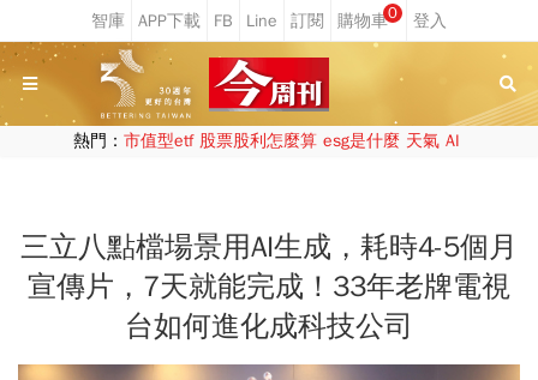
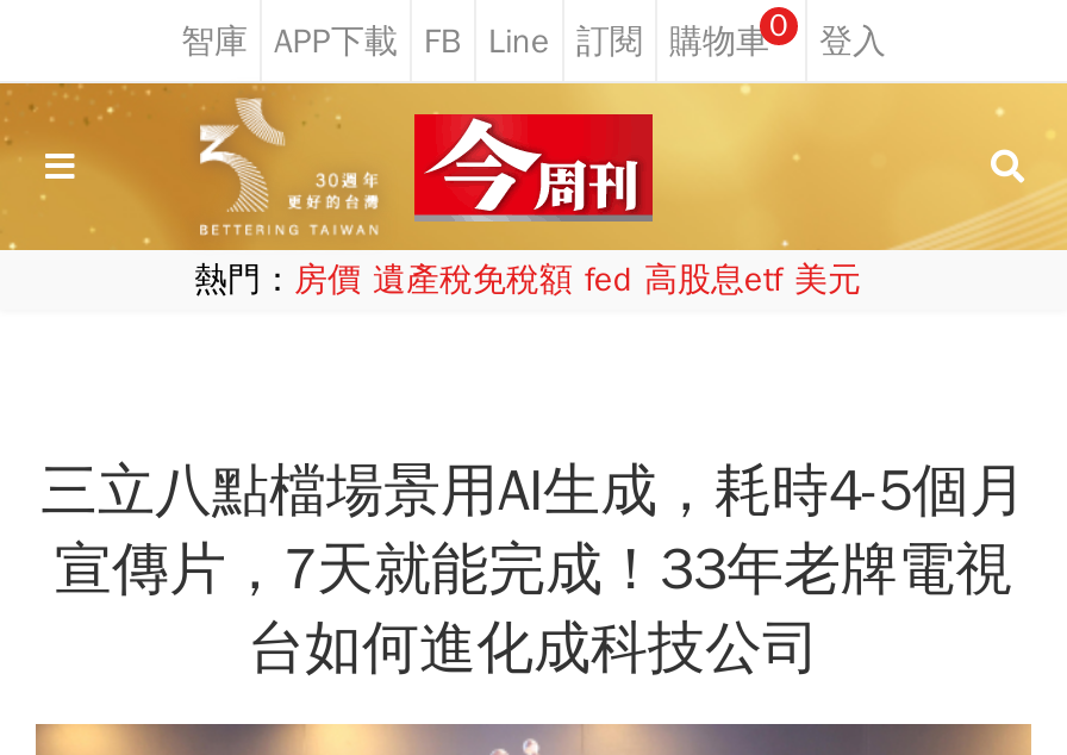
- 熱門：市值型etf 股票股利怎麼算 esg是什麼 天氣 AI
+ 熱門：房價 遺產稅免稅額 fed 高股息etf 美元
